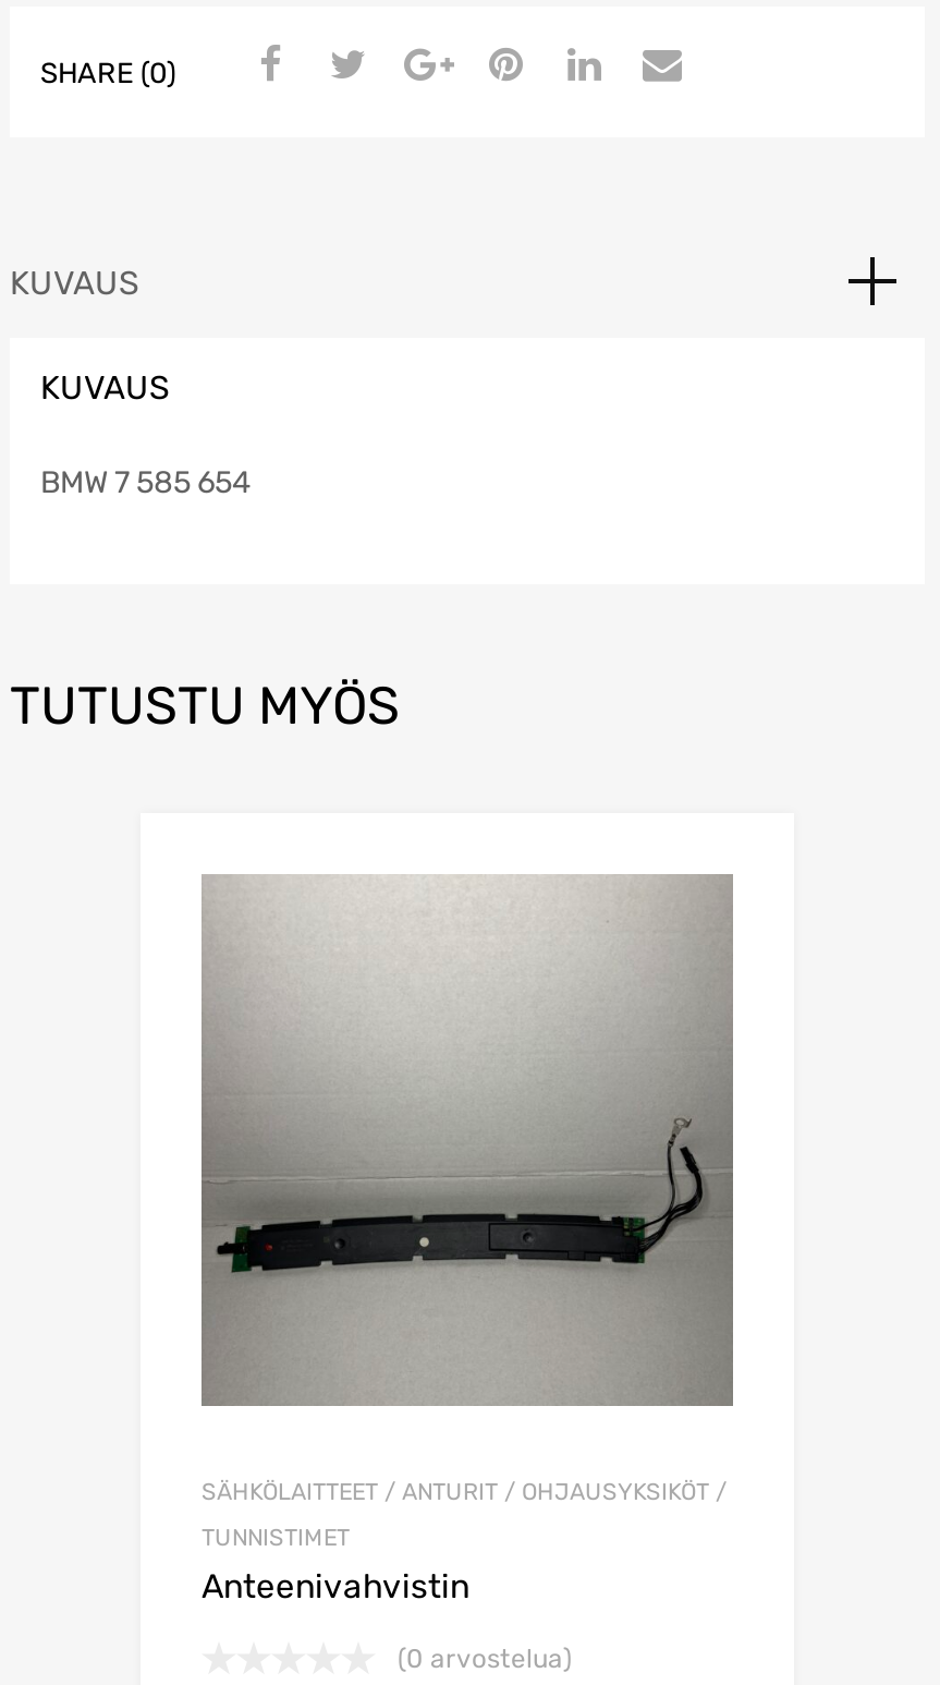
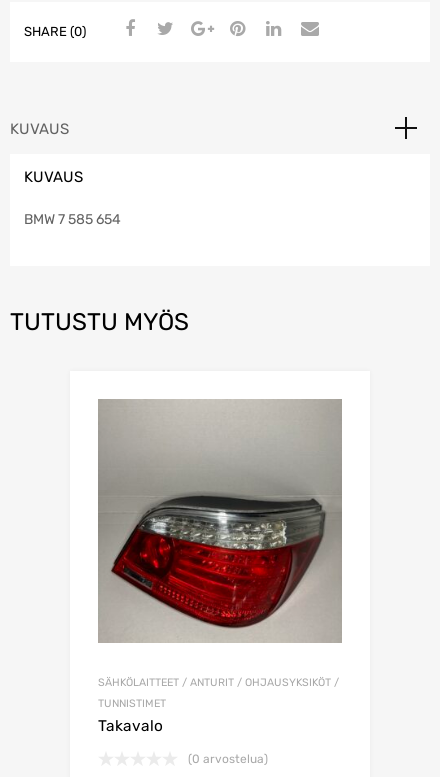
- [image]
+ [image]

- Anteenivahvistin
+ Takavalo
